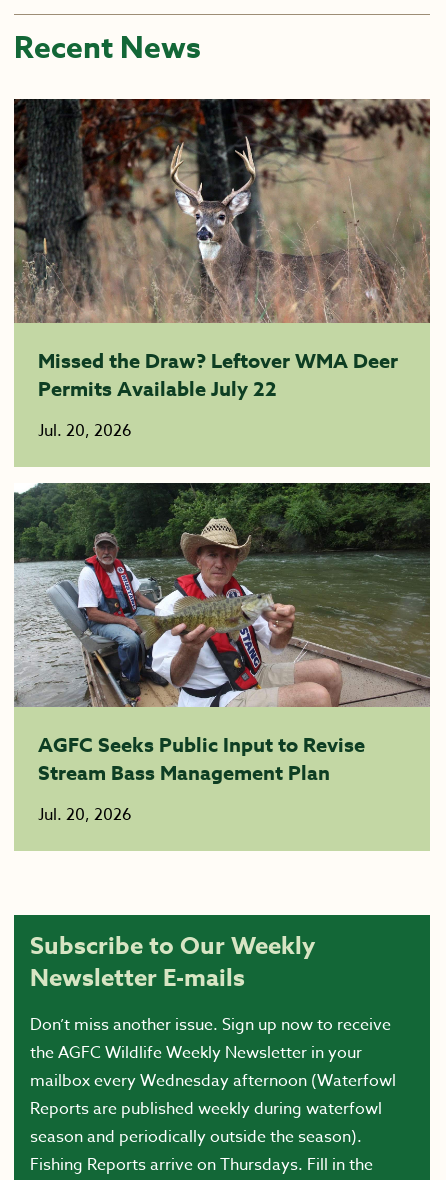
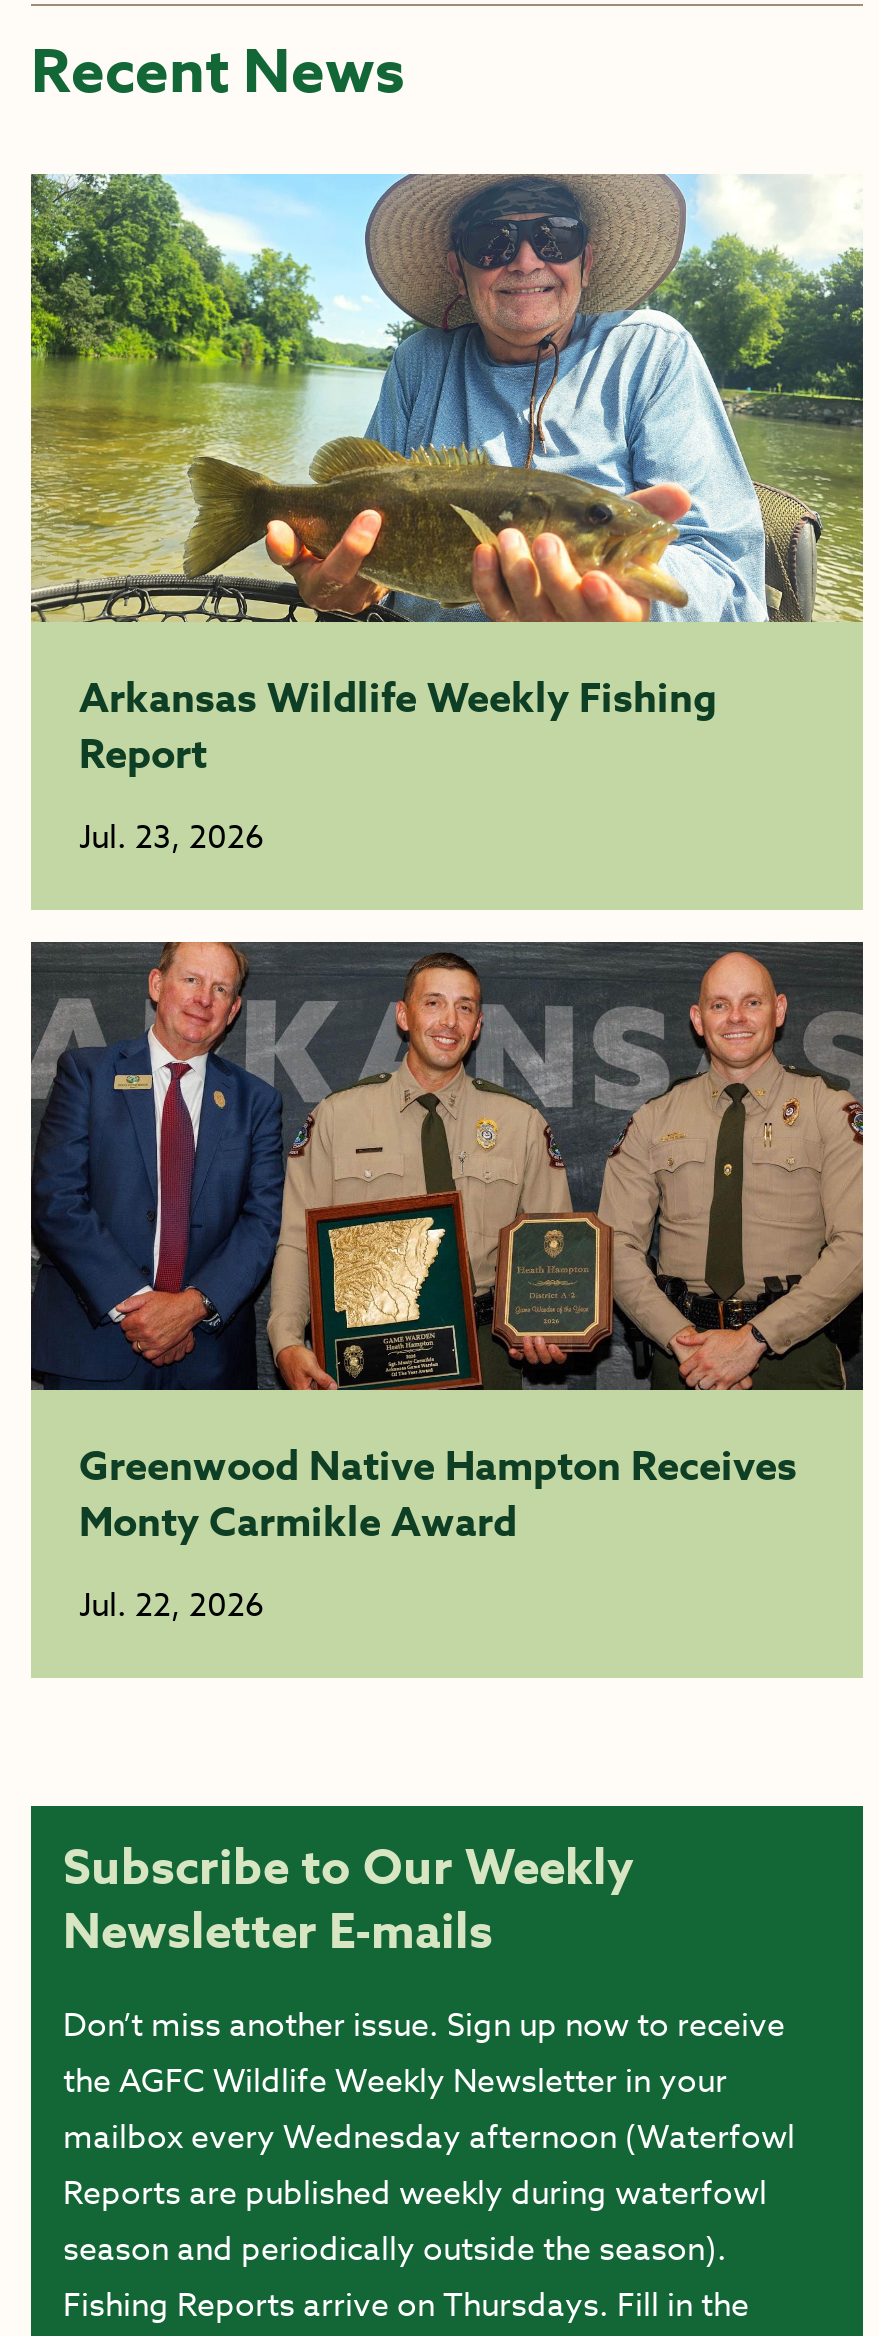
- [image]
- Missed the Draw? Leftover WMA Deer
- Permits Available July 22
+ [image]
+ Arkansas Wildlife Weekly Fishing
+ Report

- Jul. 20, 2026
+ Jul. 23, 2026

- [image]
- AGFC Seeks Public Input to Revise
- Stream Bass Management Plan
+ [image]
+ Greenwood Native Hampton Receives
+ Monty Carmikle Award

- Jul. 20, 2026
+ Jul. 22, 2026
